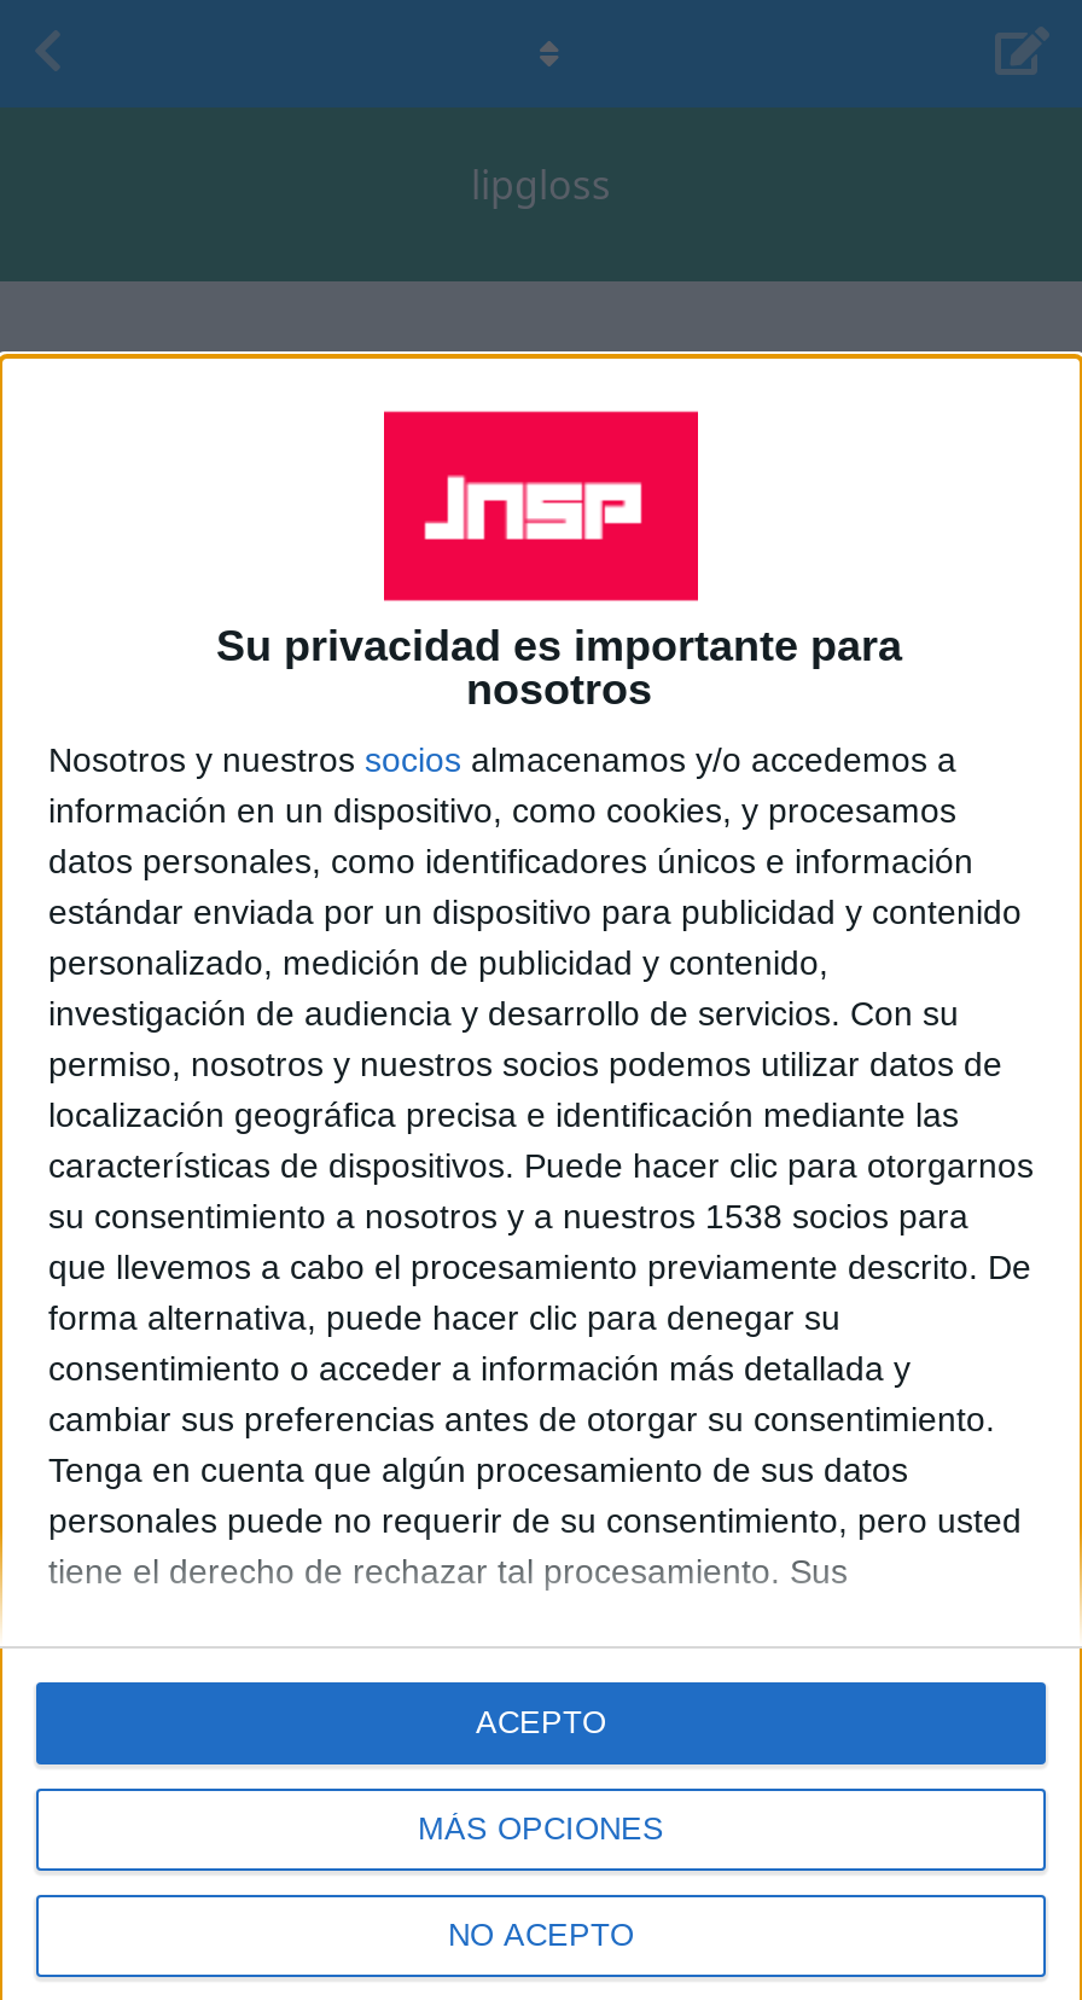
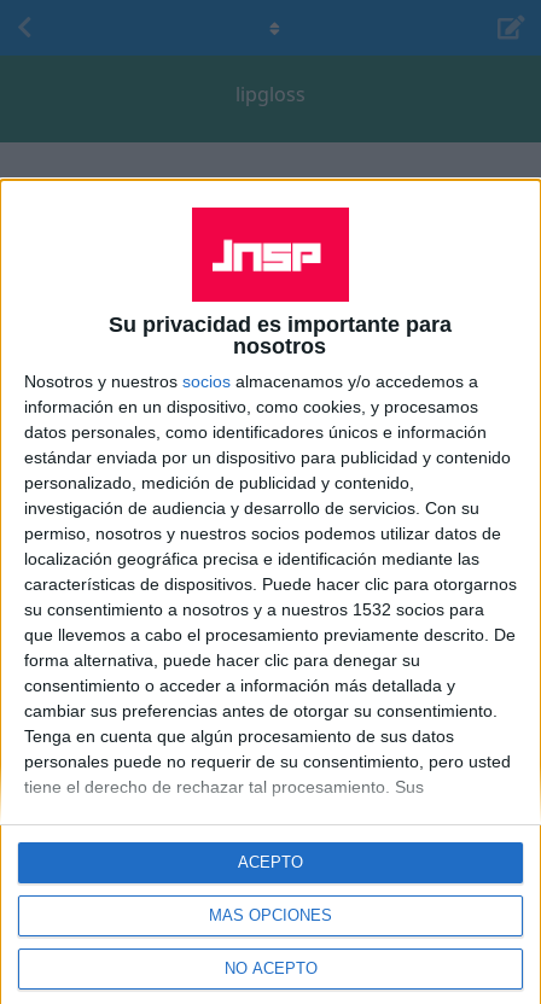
- su consentimiento a nosotros y a nuestros 1538 socios para
+ su consentimiento a nosotros y a nuestros 1532 socios para
